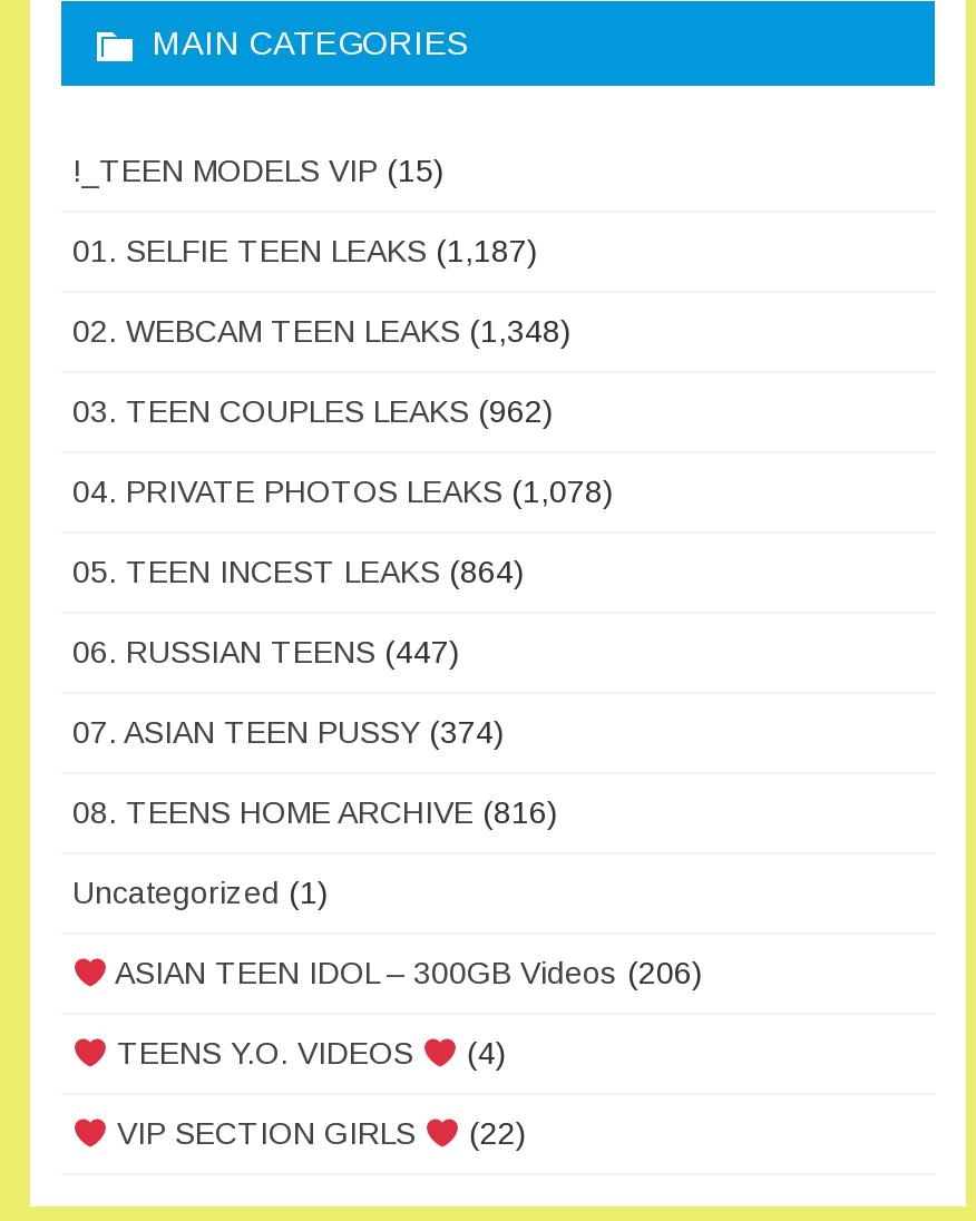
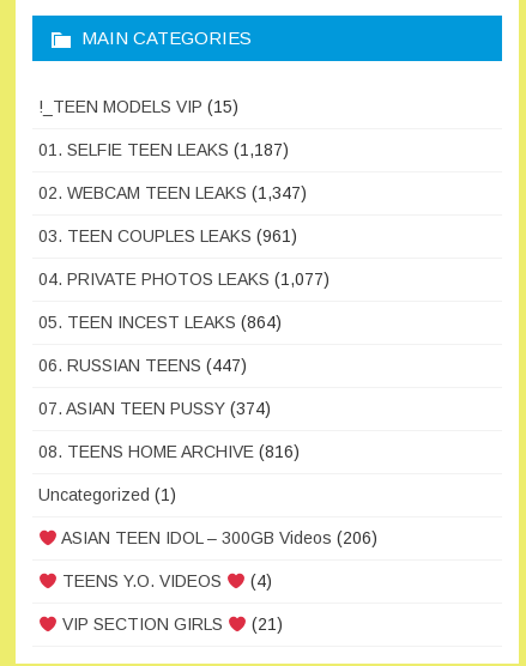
- 02. WEBCAM TEEN LEAKS (1,348)
+ 02. WEBCAM TEEN LEAKS (1,347)

- 03. TEEN COUPLES LEAKS (962)
+ 03. TEEN COUPLES LEAKS (961)

- 04. PRIVATE PHOTOS LEAKS (1,078)
+ 04. PRIVATE PHOTOS LEAKS (1,077)

- VIP SECTION GIRLS (22)
+ VIP SECTION GIRLS (21)
